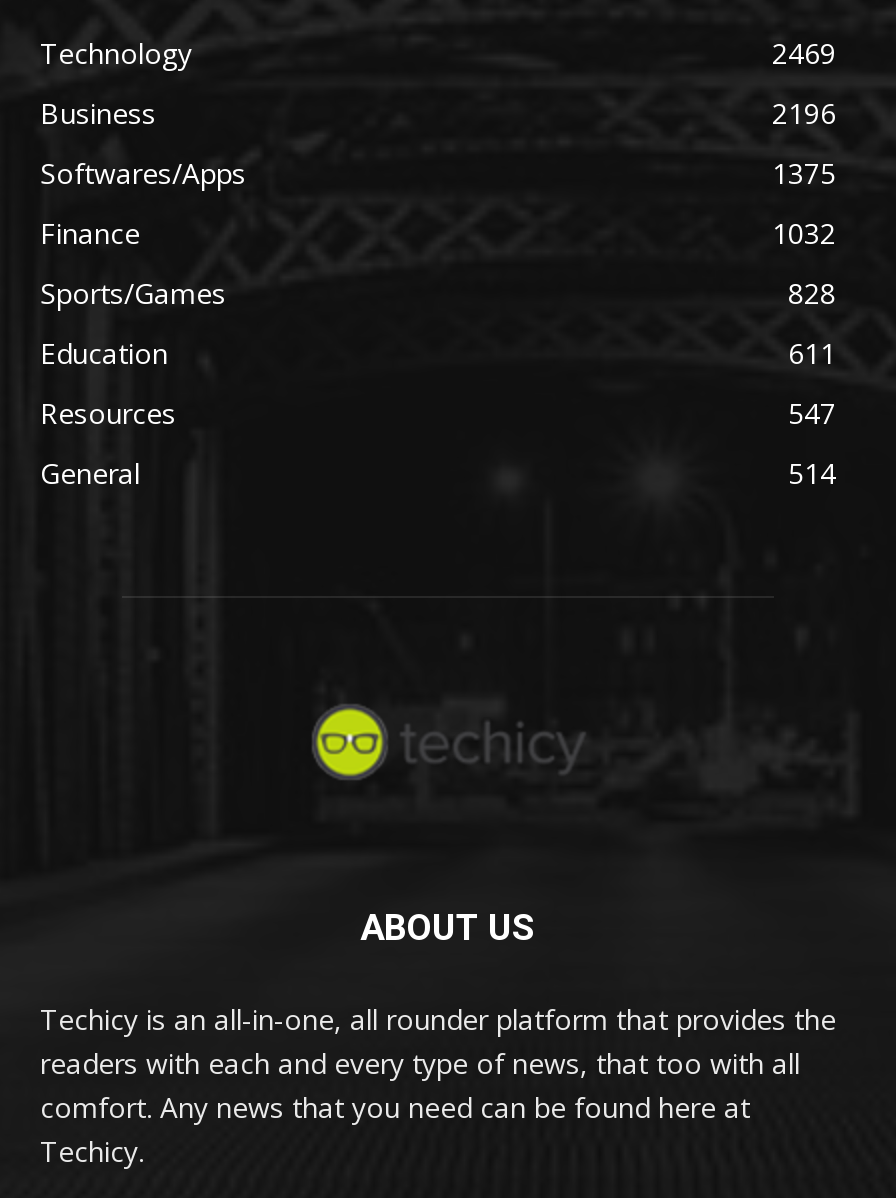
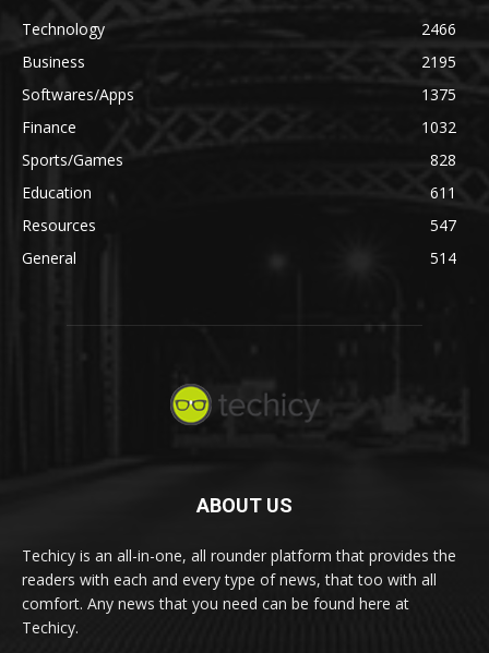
- 2469
+ 2466

- 2196
+ 2195
